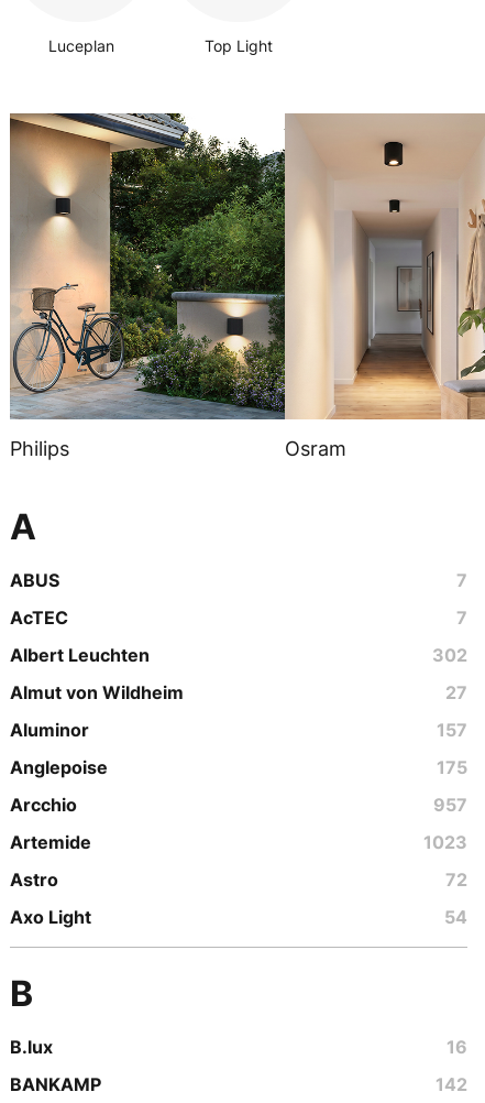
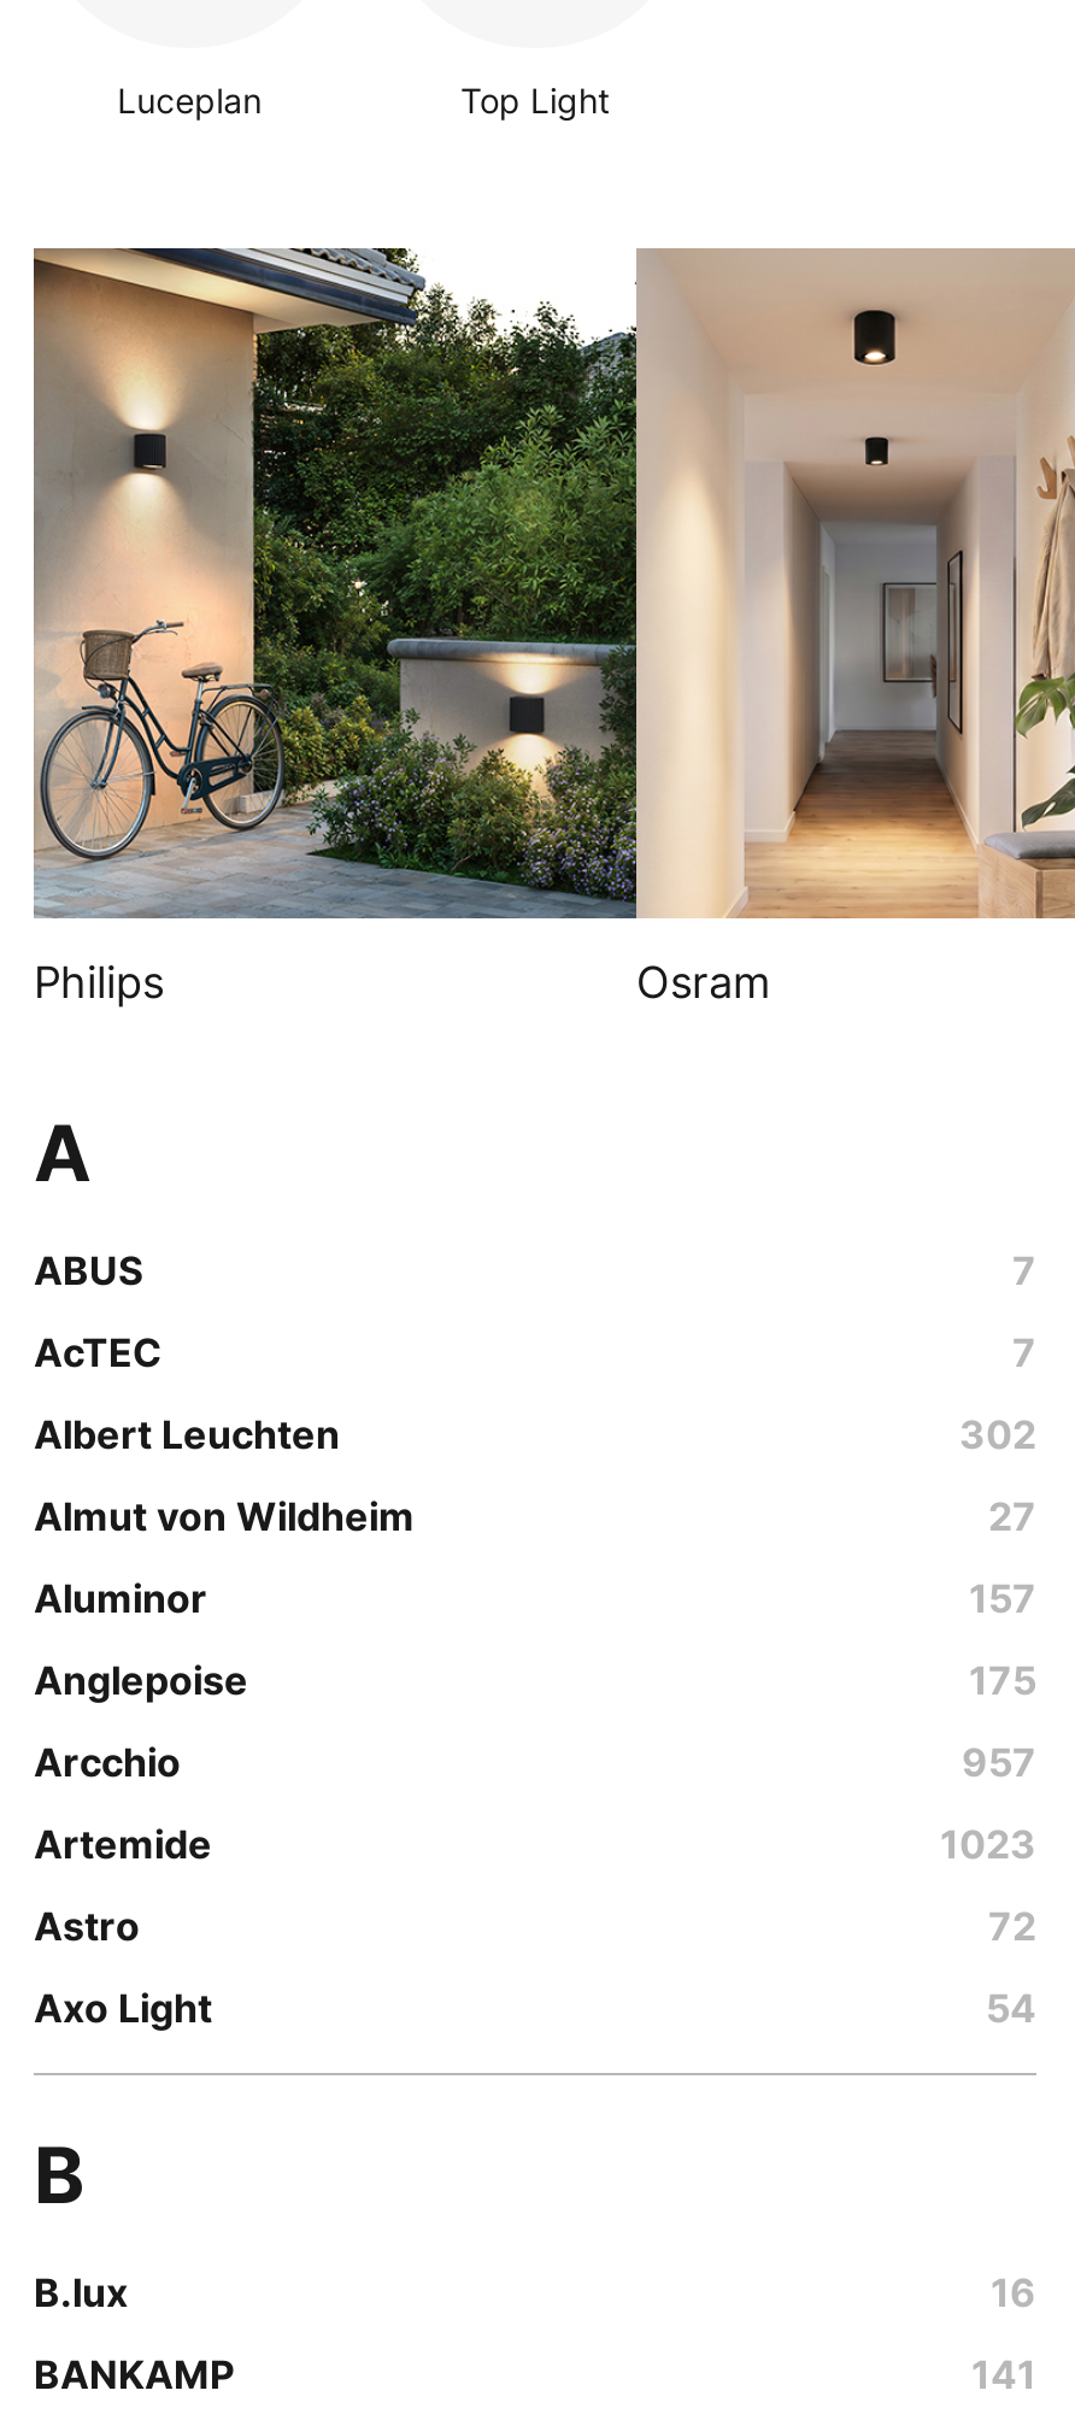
- 142
+ 141
